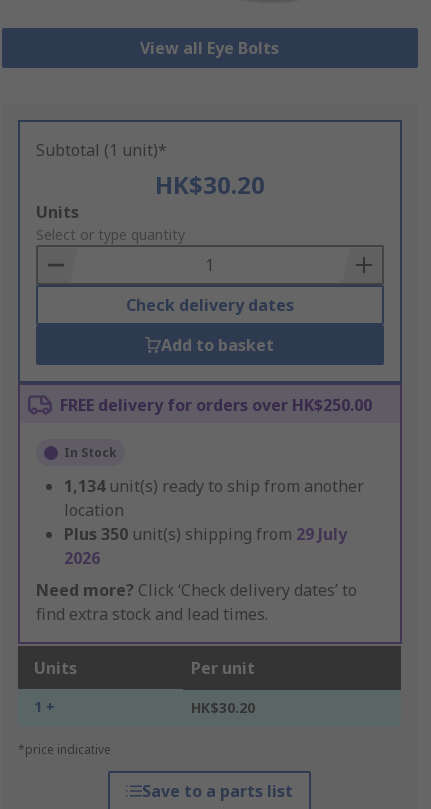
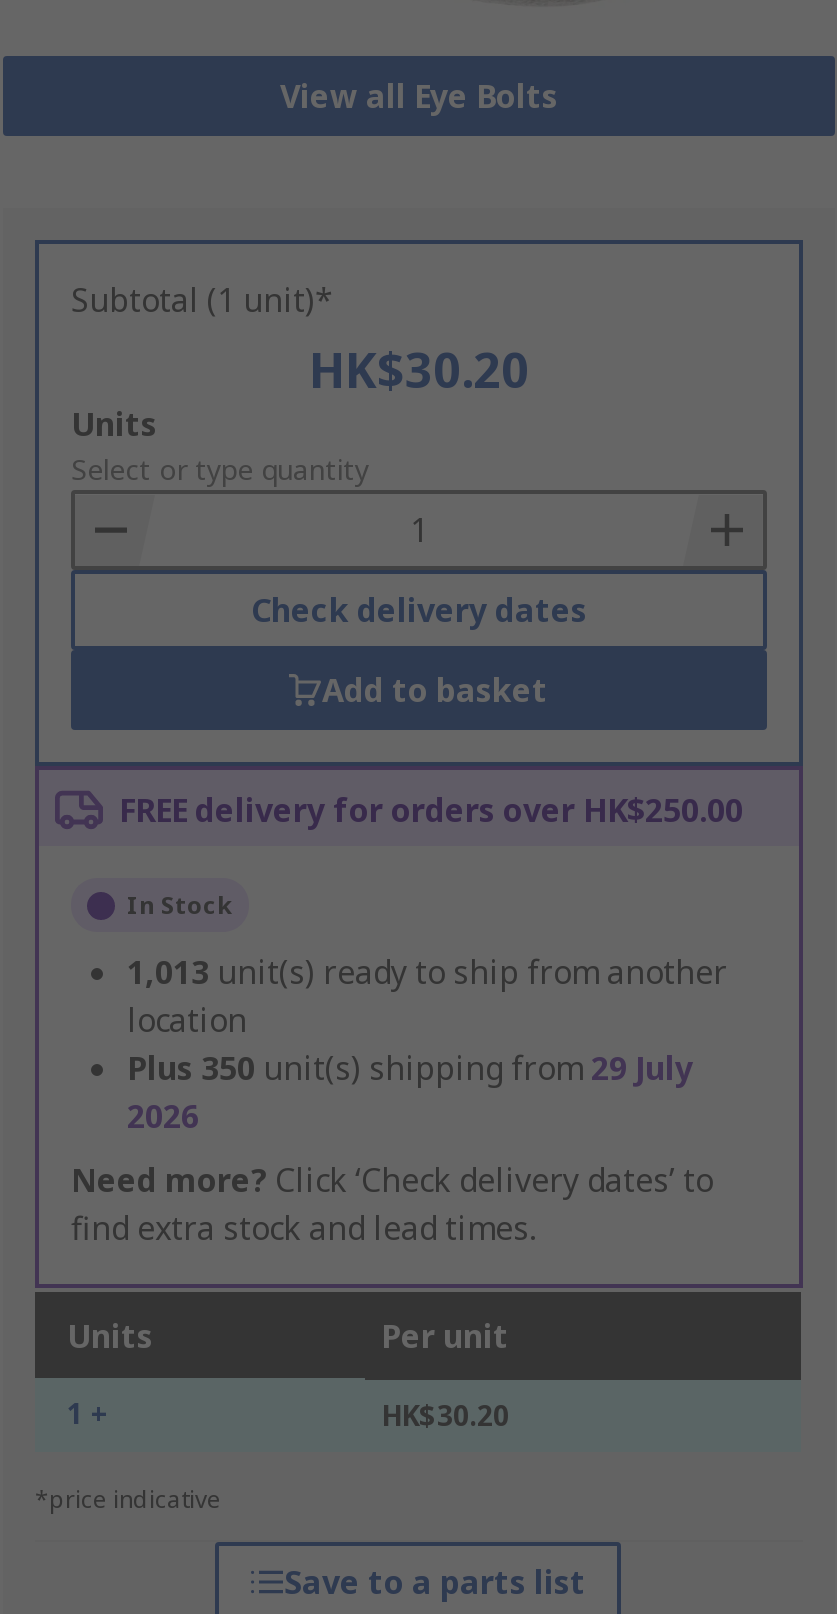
- 1,134 unit(s) ready to ship from another
+ 1,013 unit(s) ready to ship from another
